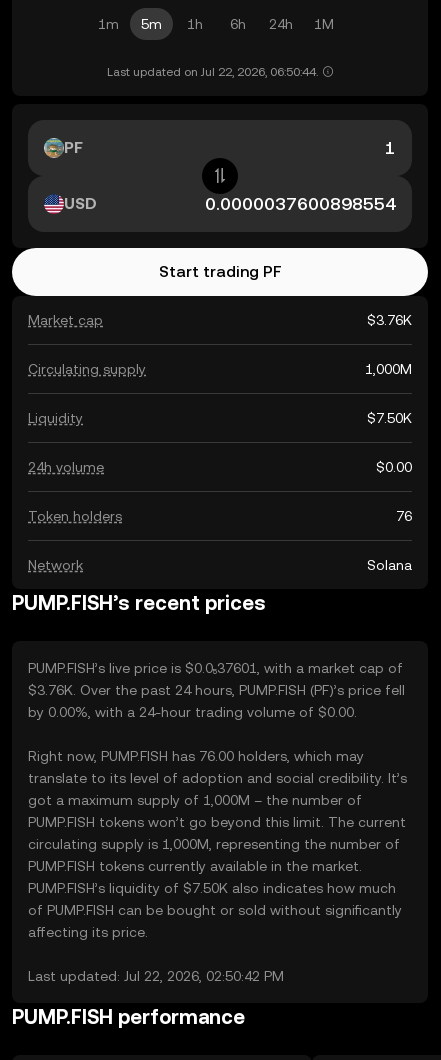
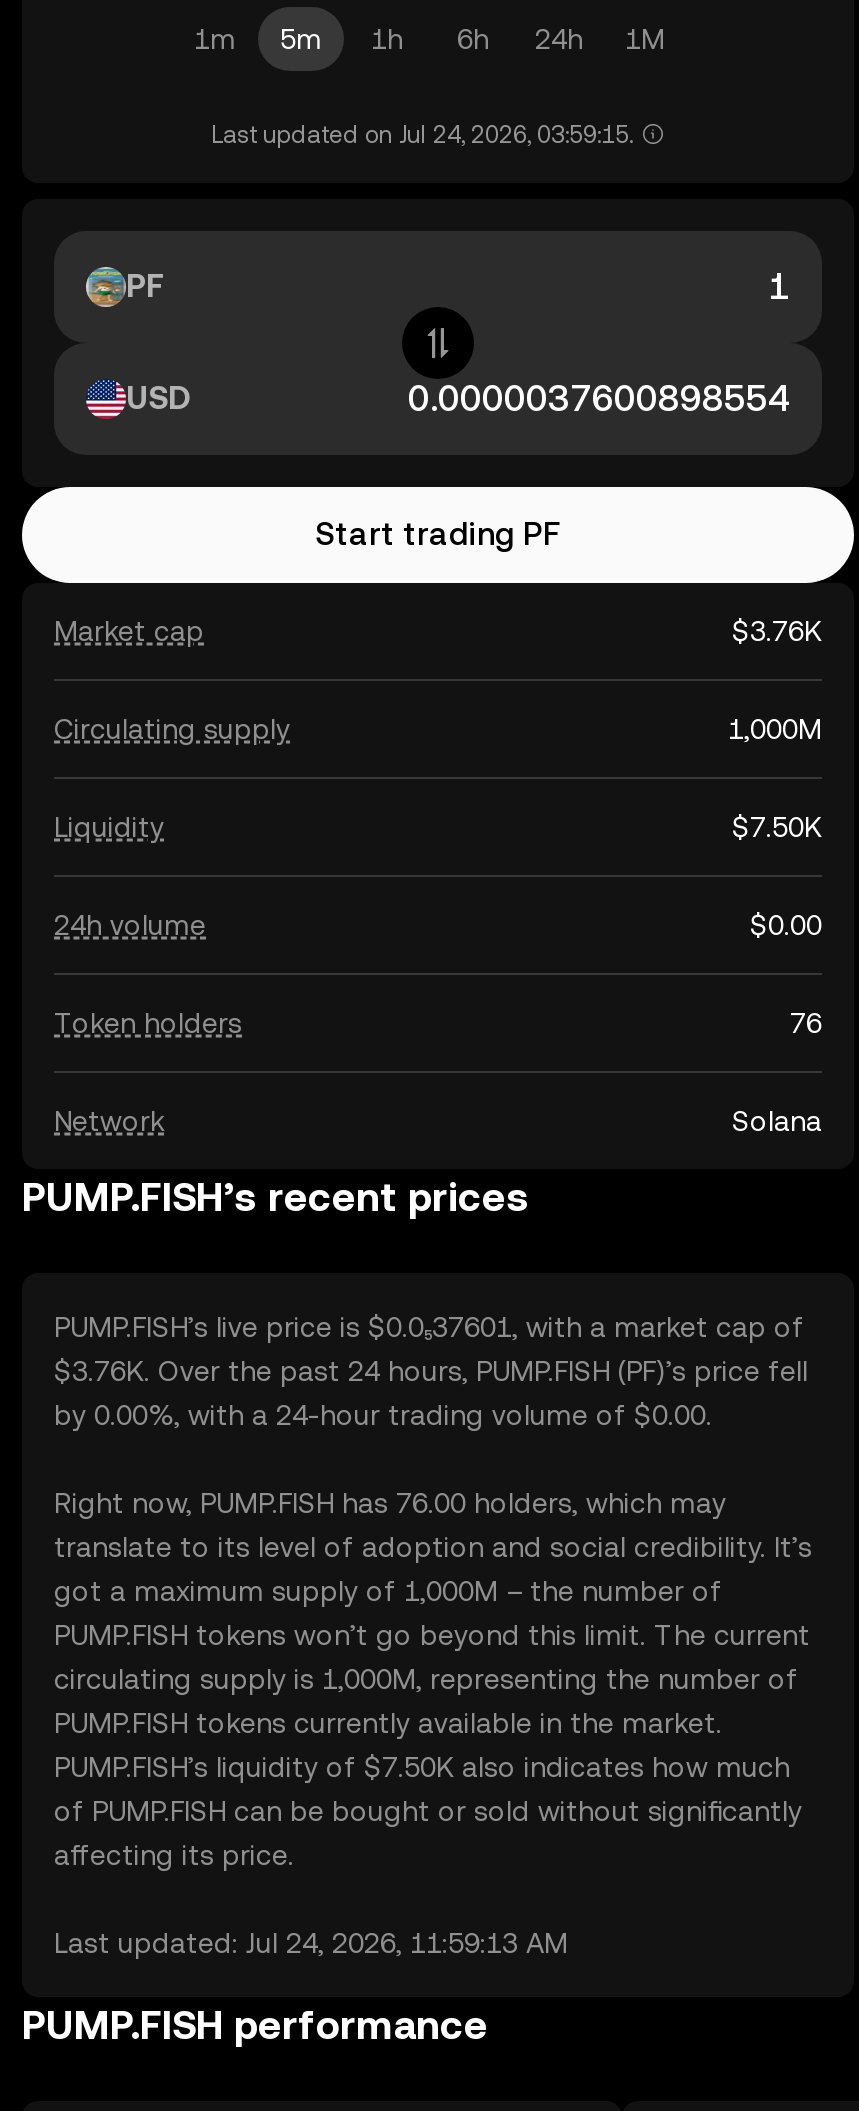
- Last updated on Jul 22, 2026, 06:50:44.
+ Last updated on Jul 24, 2026, 03:59:15.

- Last updated: Jul 22, 2026, 02:50:42 PM
+ Last updated: Jul 24, 2026, 11:59:13 AM
